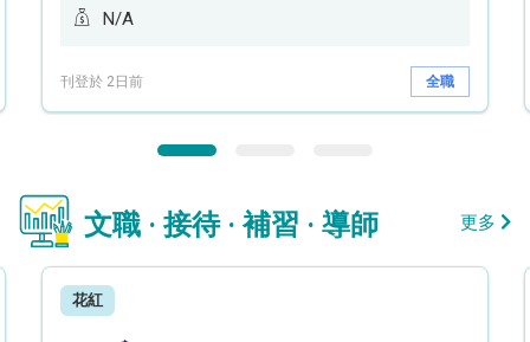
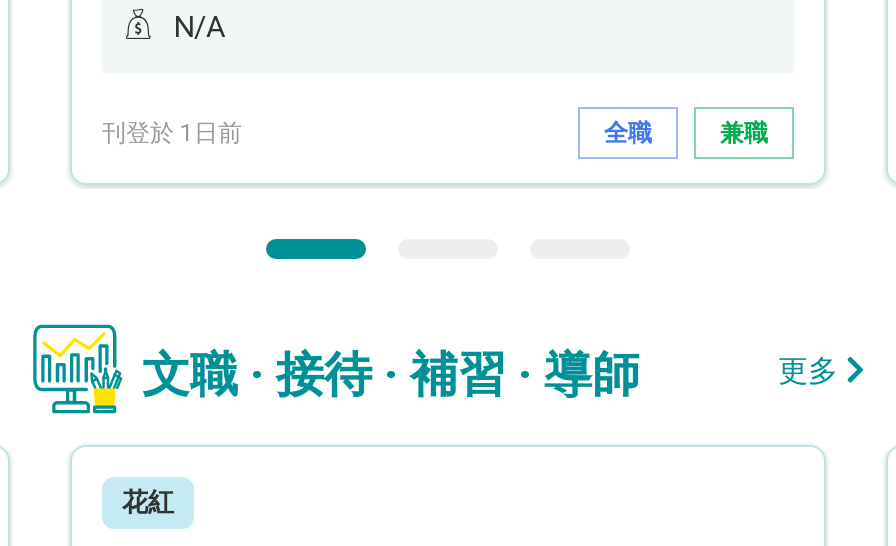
- 刊登於 2日前
+ 刊登於 1日前

+ 兼職
